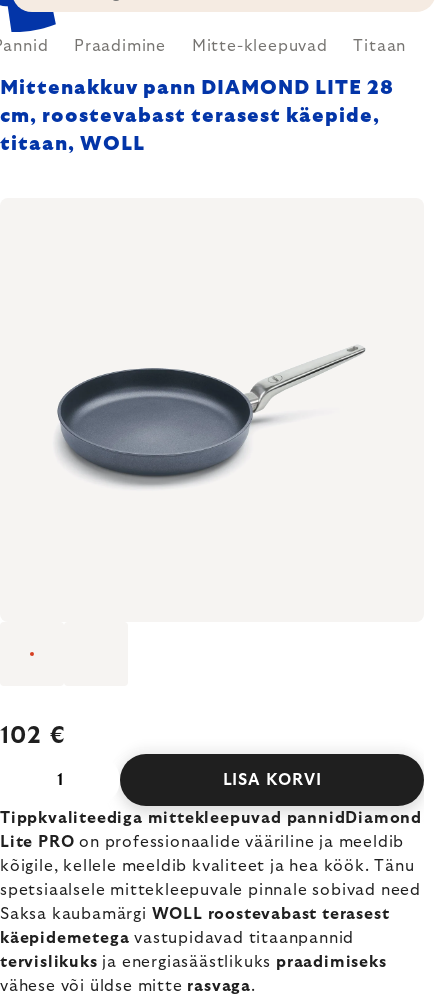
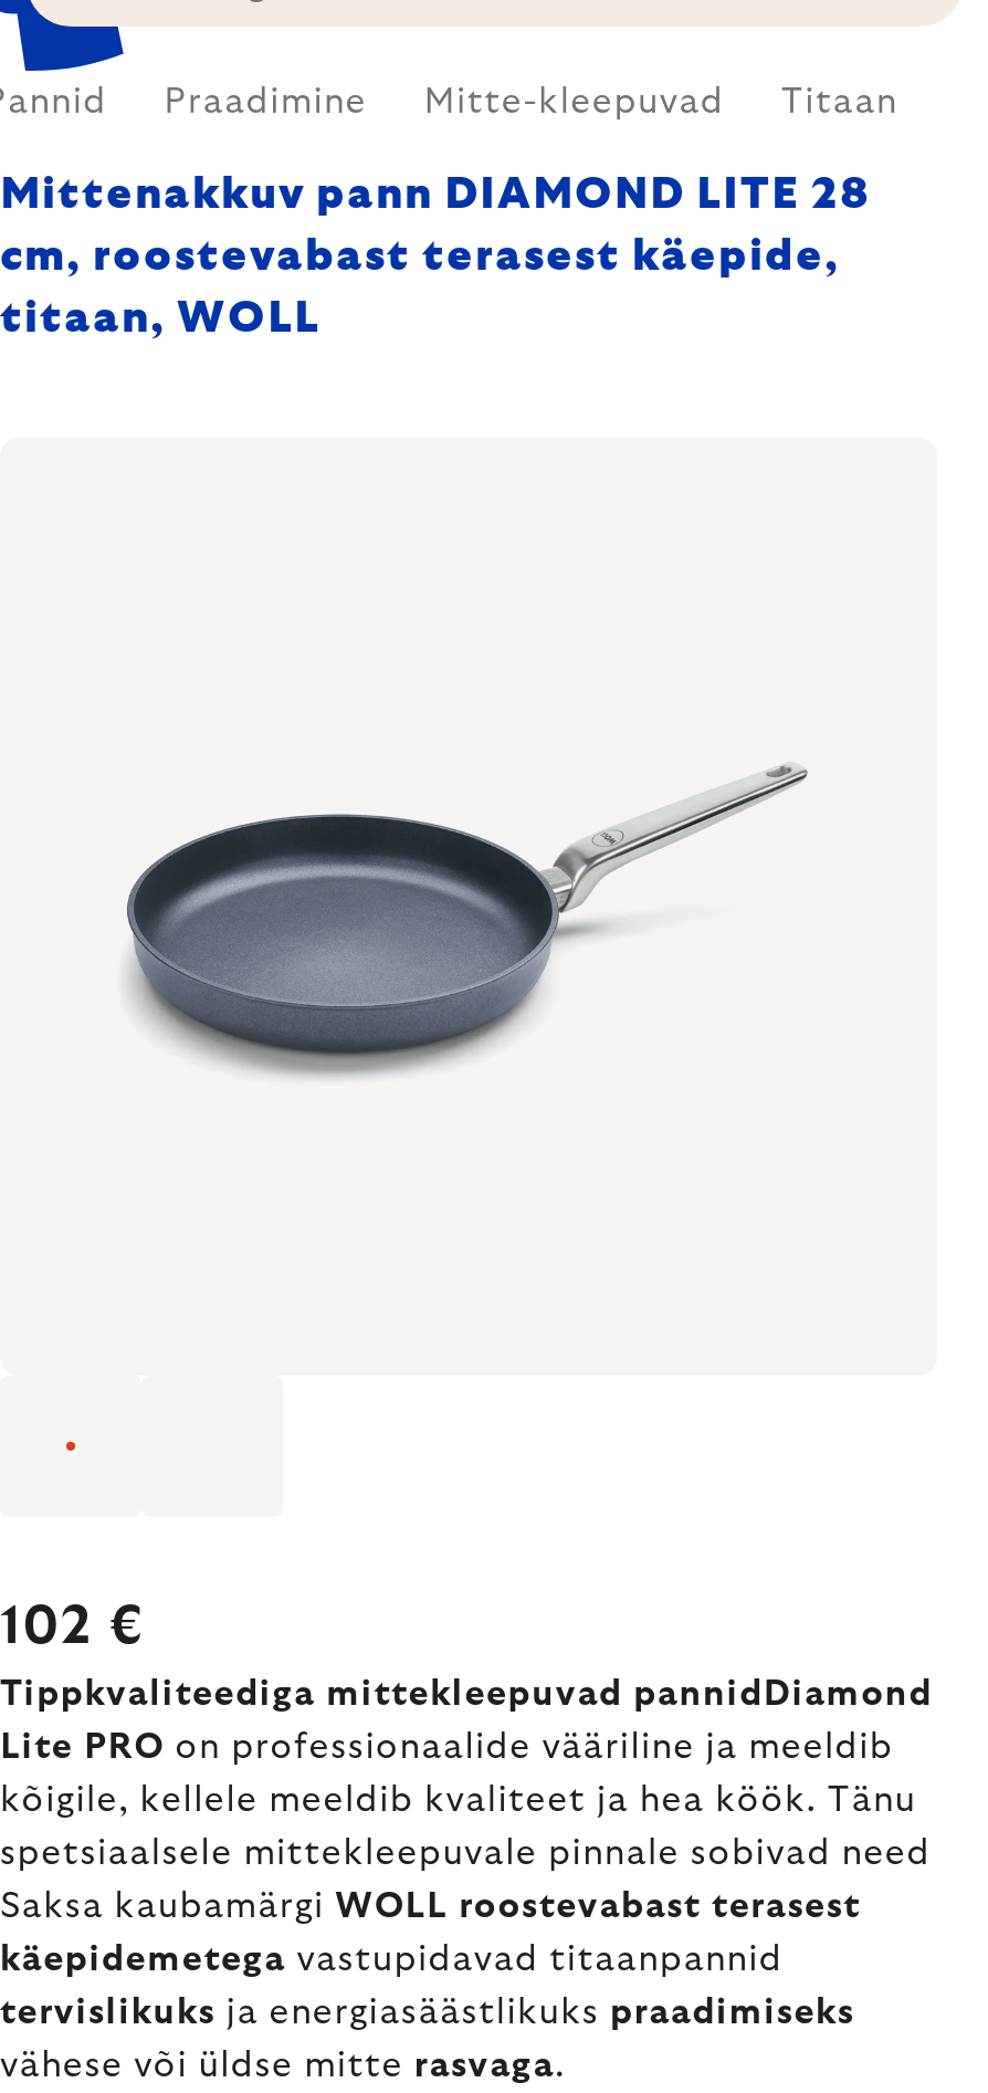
- LISA KORVI
